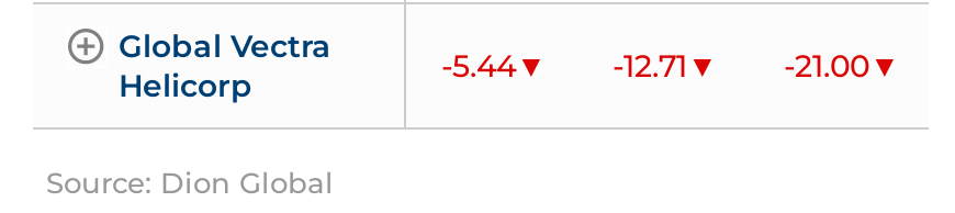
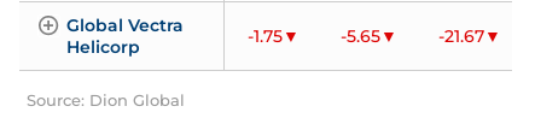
- -5.44
+ -1.75

- -12.71
+ -5.65

- -21.00
+ -21.67
